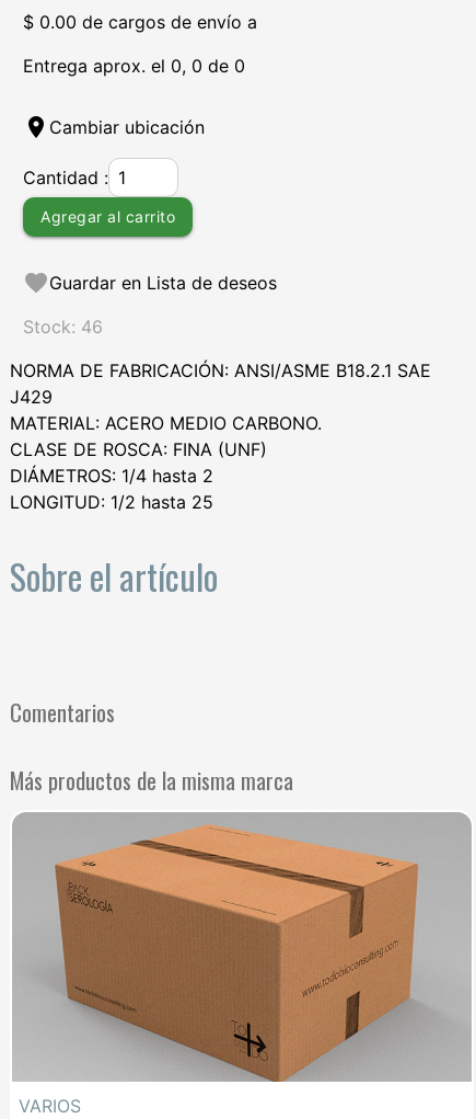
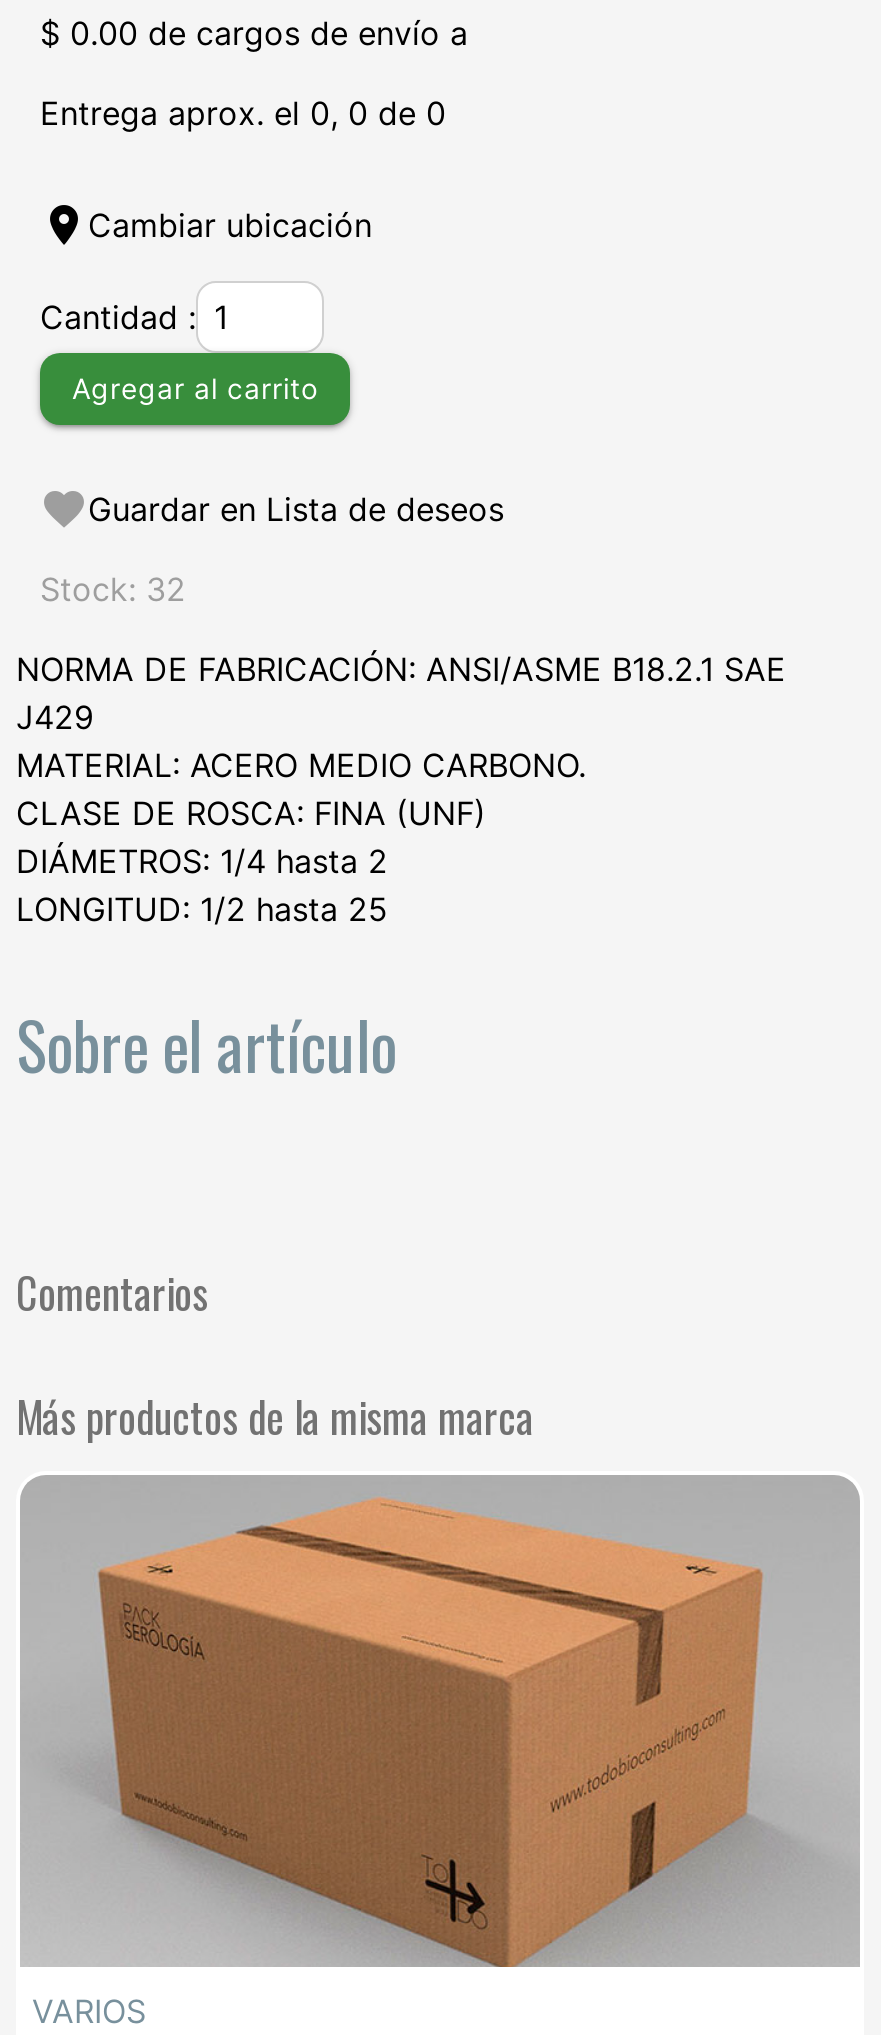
- Stock: 46
+ Stock: 32
